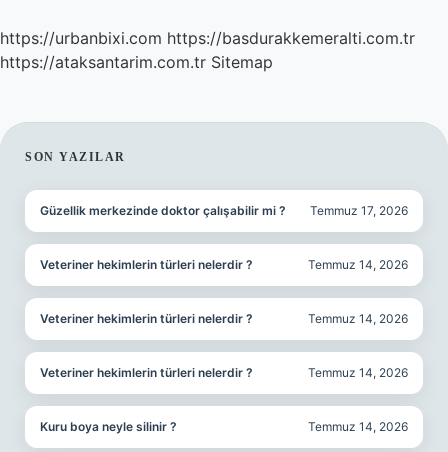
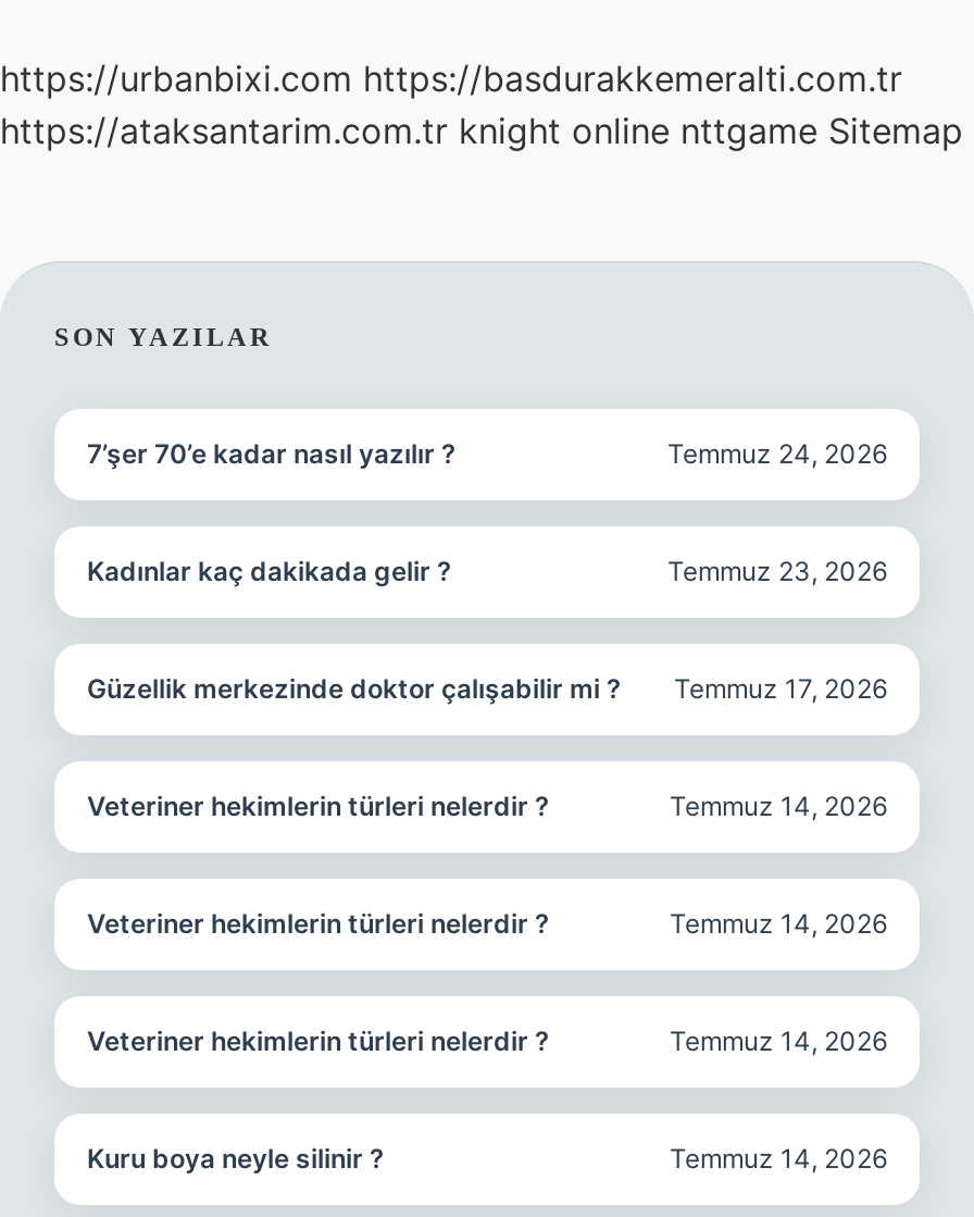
- https://ataksantarim.com.tr Sitemap
+ https://ataksantarim.com.tr knight online nttgame Sitemap

+ 7’şer 70’e kadar nasıl yazılır ?
+ Temmuz 24, 2026

+ Kadınlar kaç dakikada gelir ?
+ Temmuz 23, 2026
